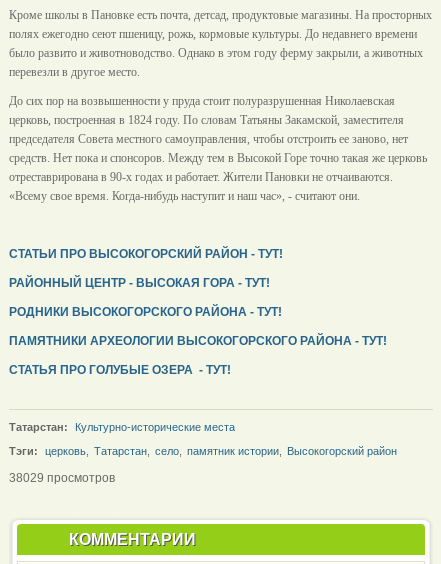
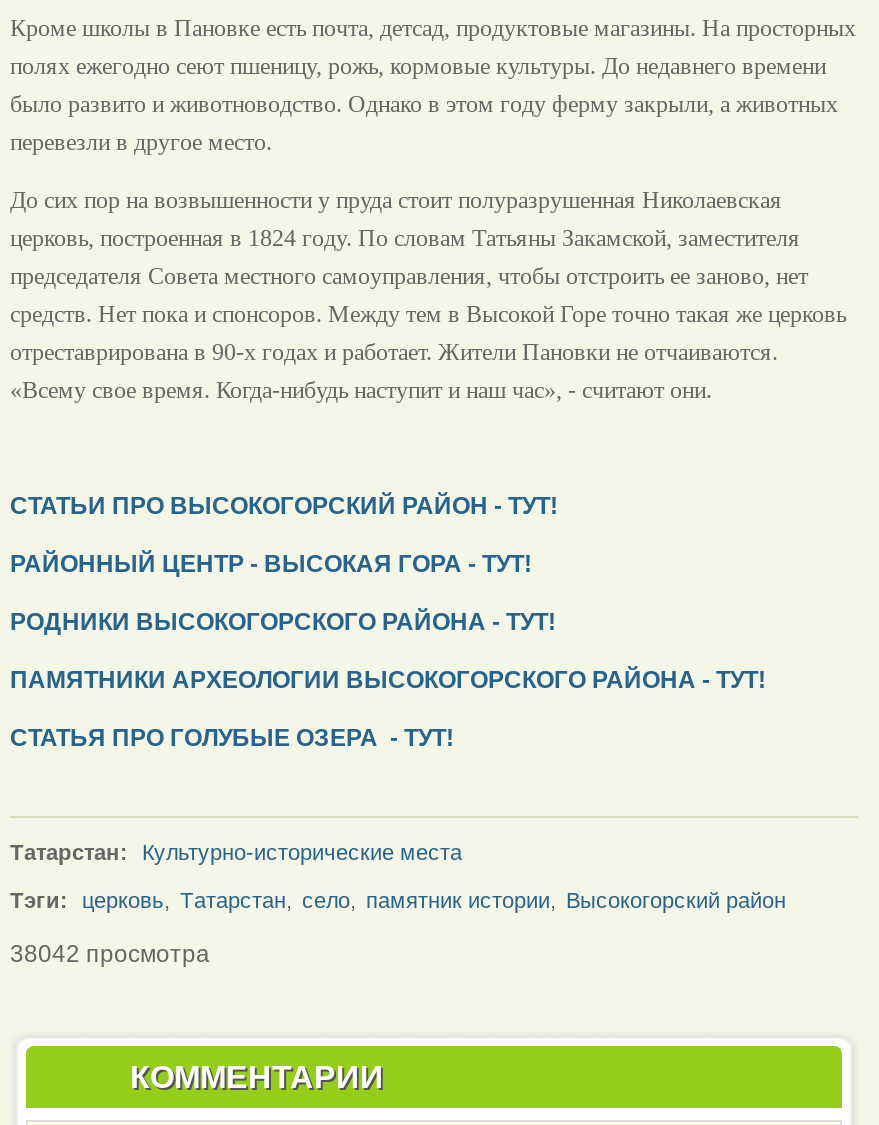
- 38029 просмотров
+ 38042 просмотра
